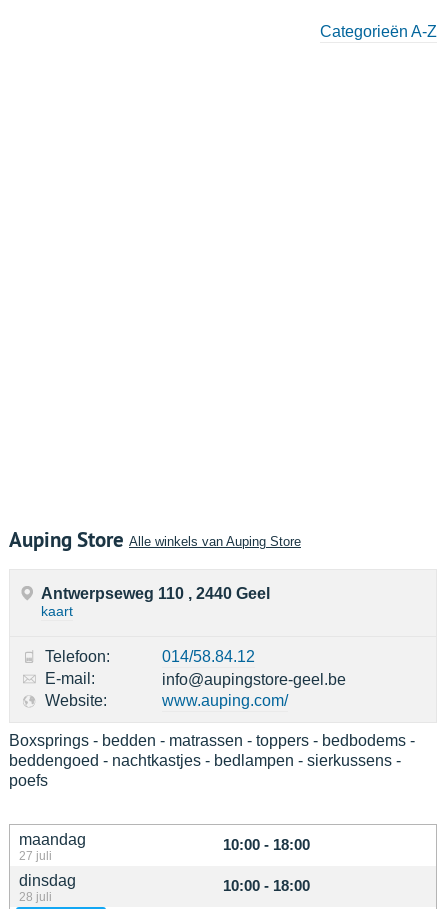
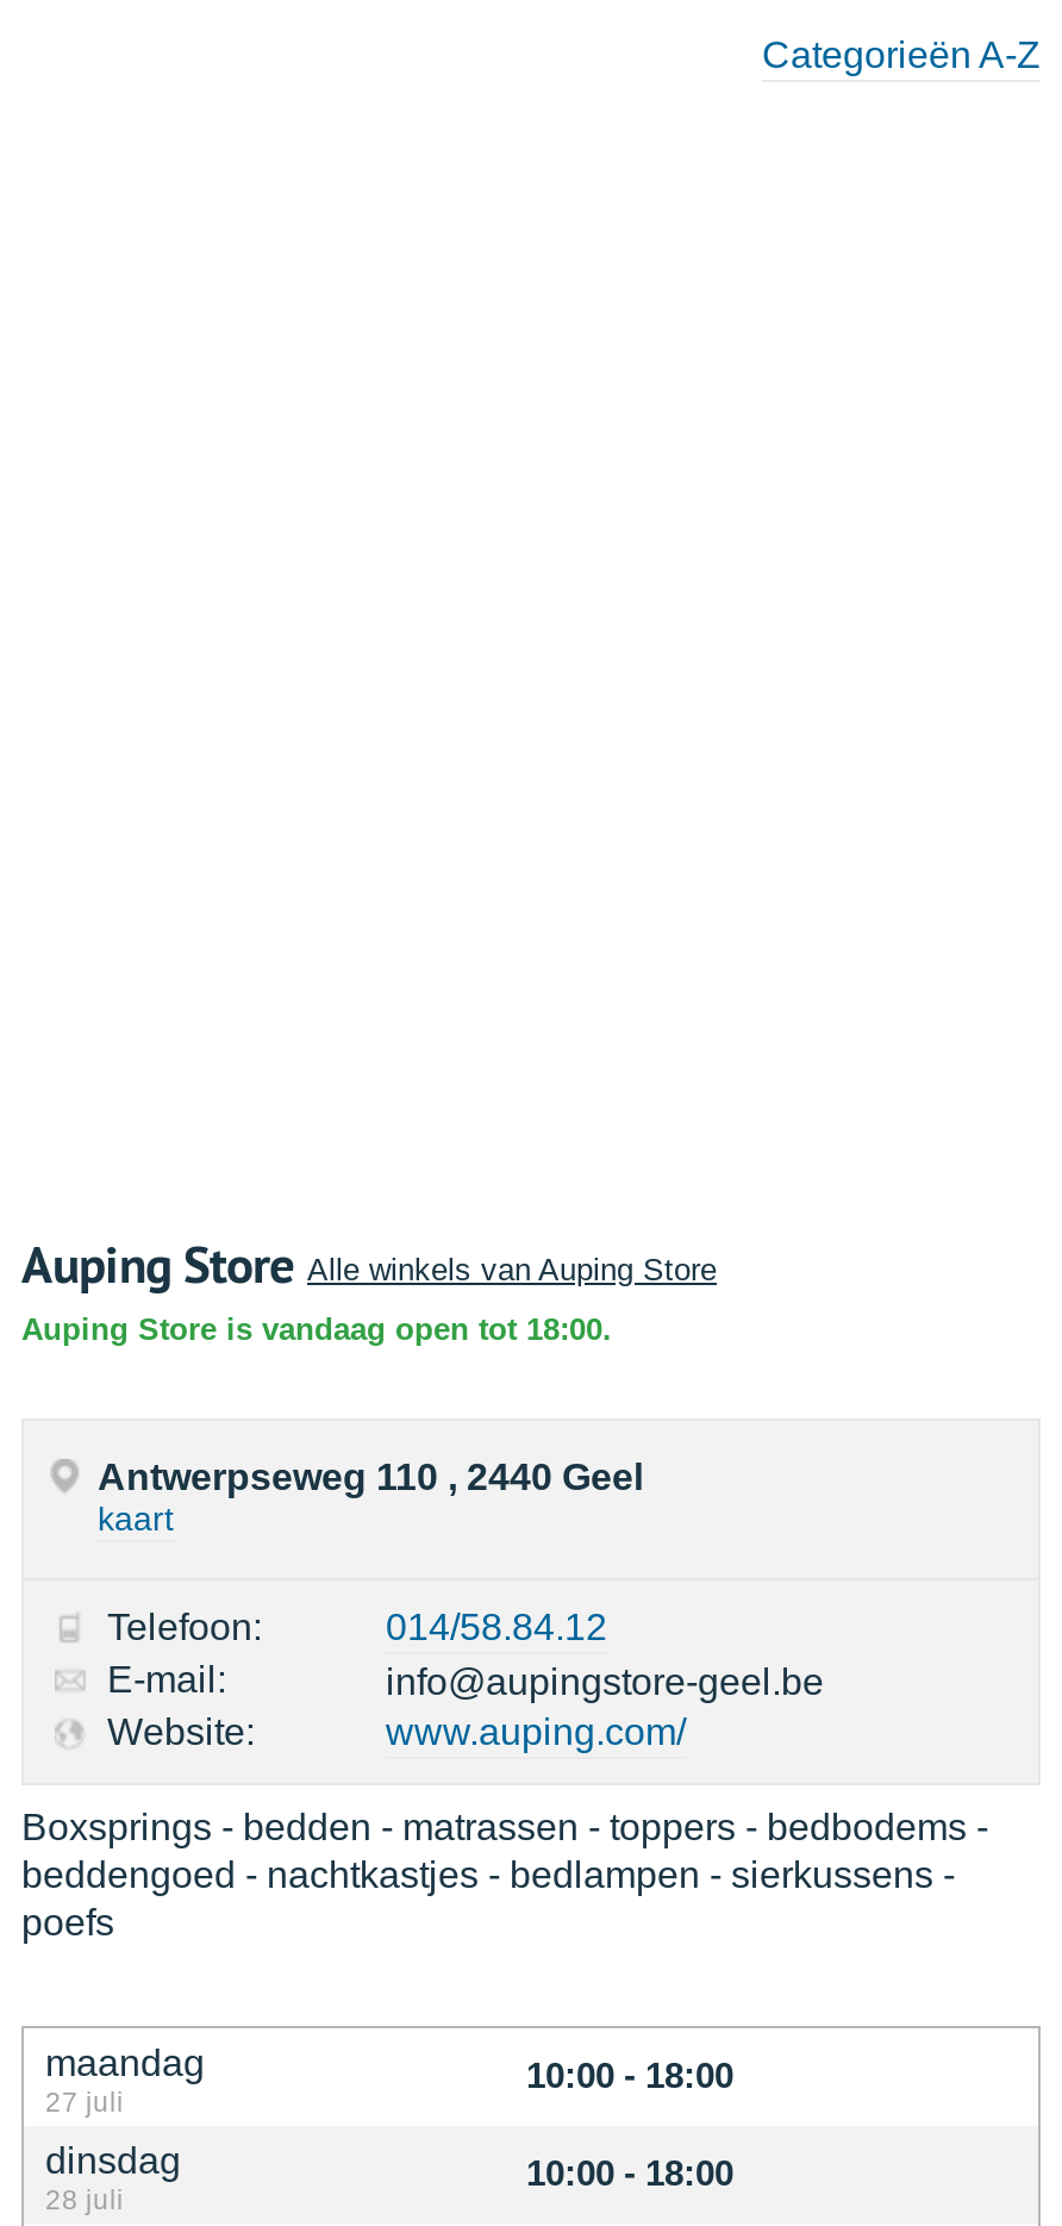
+ Auping Store is vandaag open tot 18:00.
